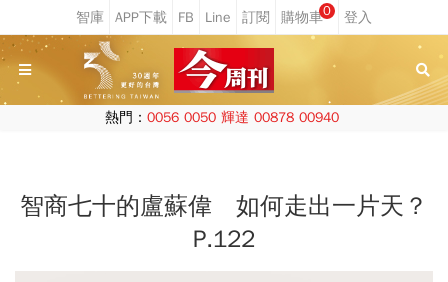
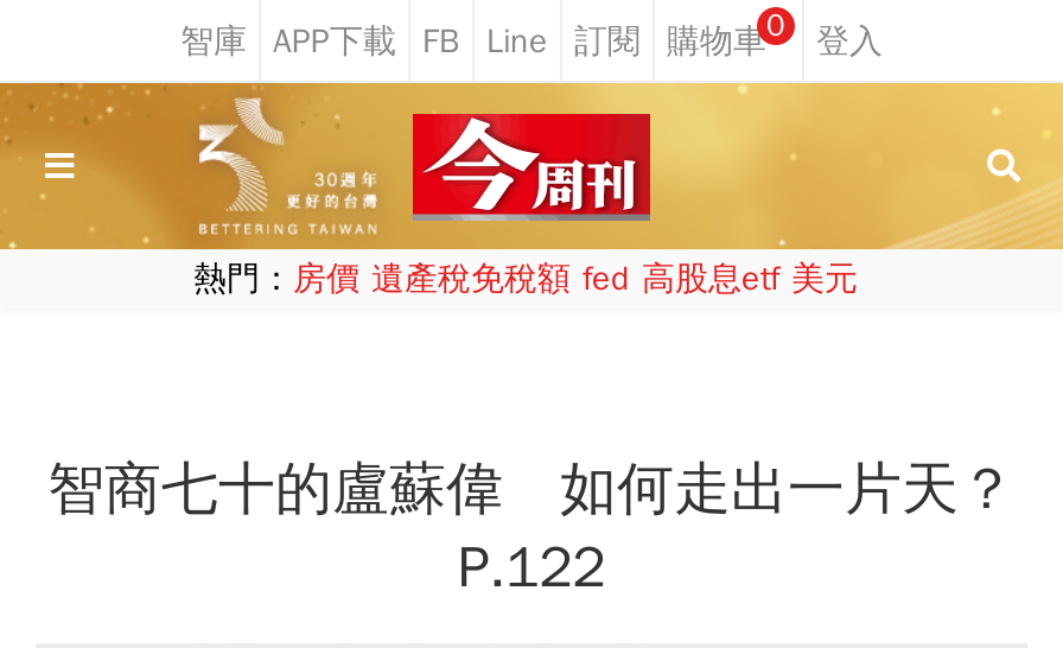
- 熱門：0056 0050 輝達 00878 00940
+ 熱門：房價 遺產稅免稅額 fed 高股息etf 美元
